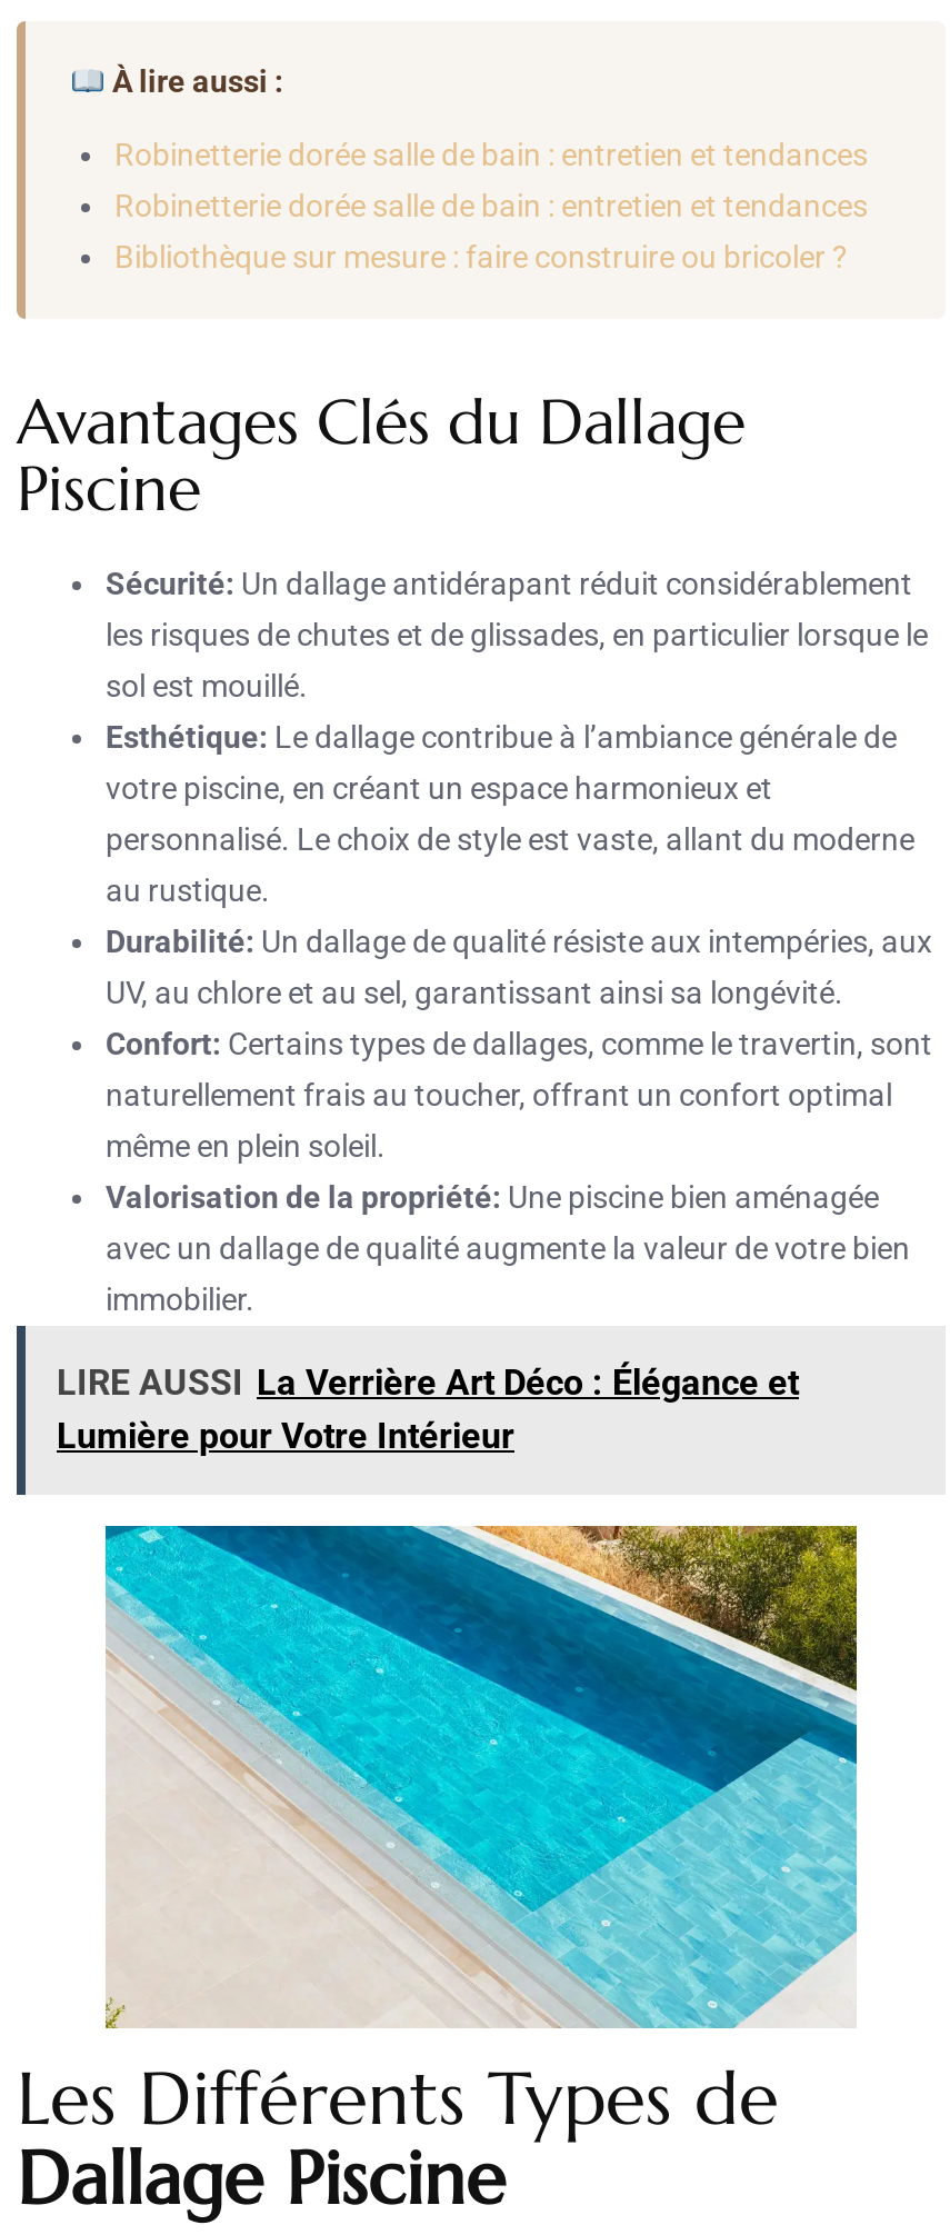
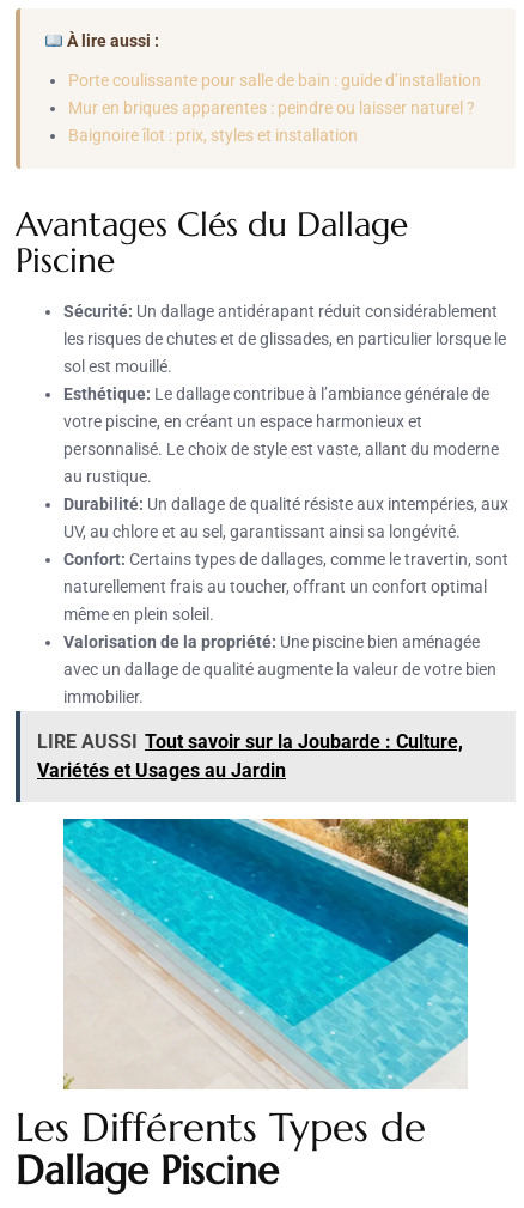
- Robinetterie dorée salle de bain : entretien et tendances
- Robinetterie dorée salle de bain : entretien et tendances
- Bibliothèque sur mesure : faire construire ou bricoler ?
+ Porte coulissante pour salle de bain : guide d’installation
+ Mur en briques apparentes : peindre ou laisser naturel ?
+ Baignoire îlot : prix, styles et installation

- LIRE AUSSI La Verrière Art Déco : Élégance et
- Lumière pour Votre Intérieur
+ LIRE AUSSI Tout savoir sur la Joubarde : Culture,
+ Variétés et Usages au Jardin
